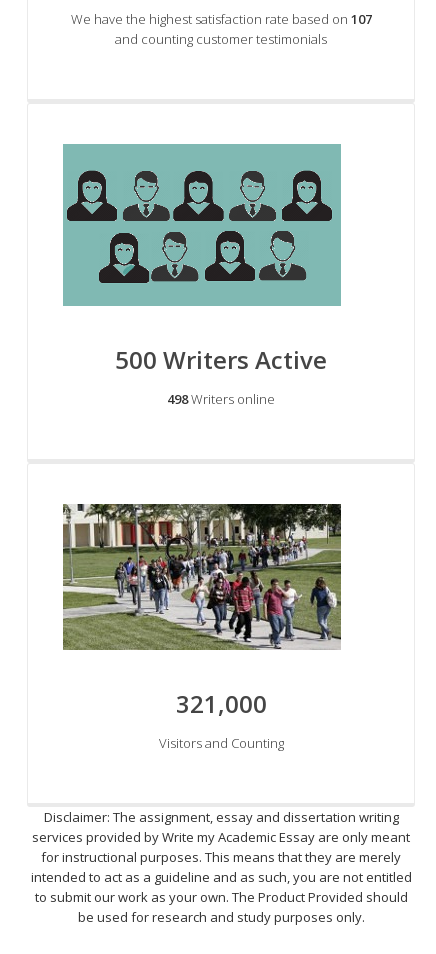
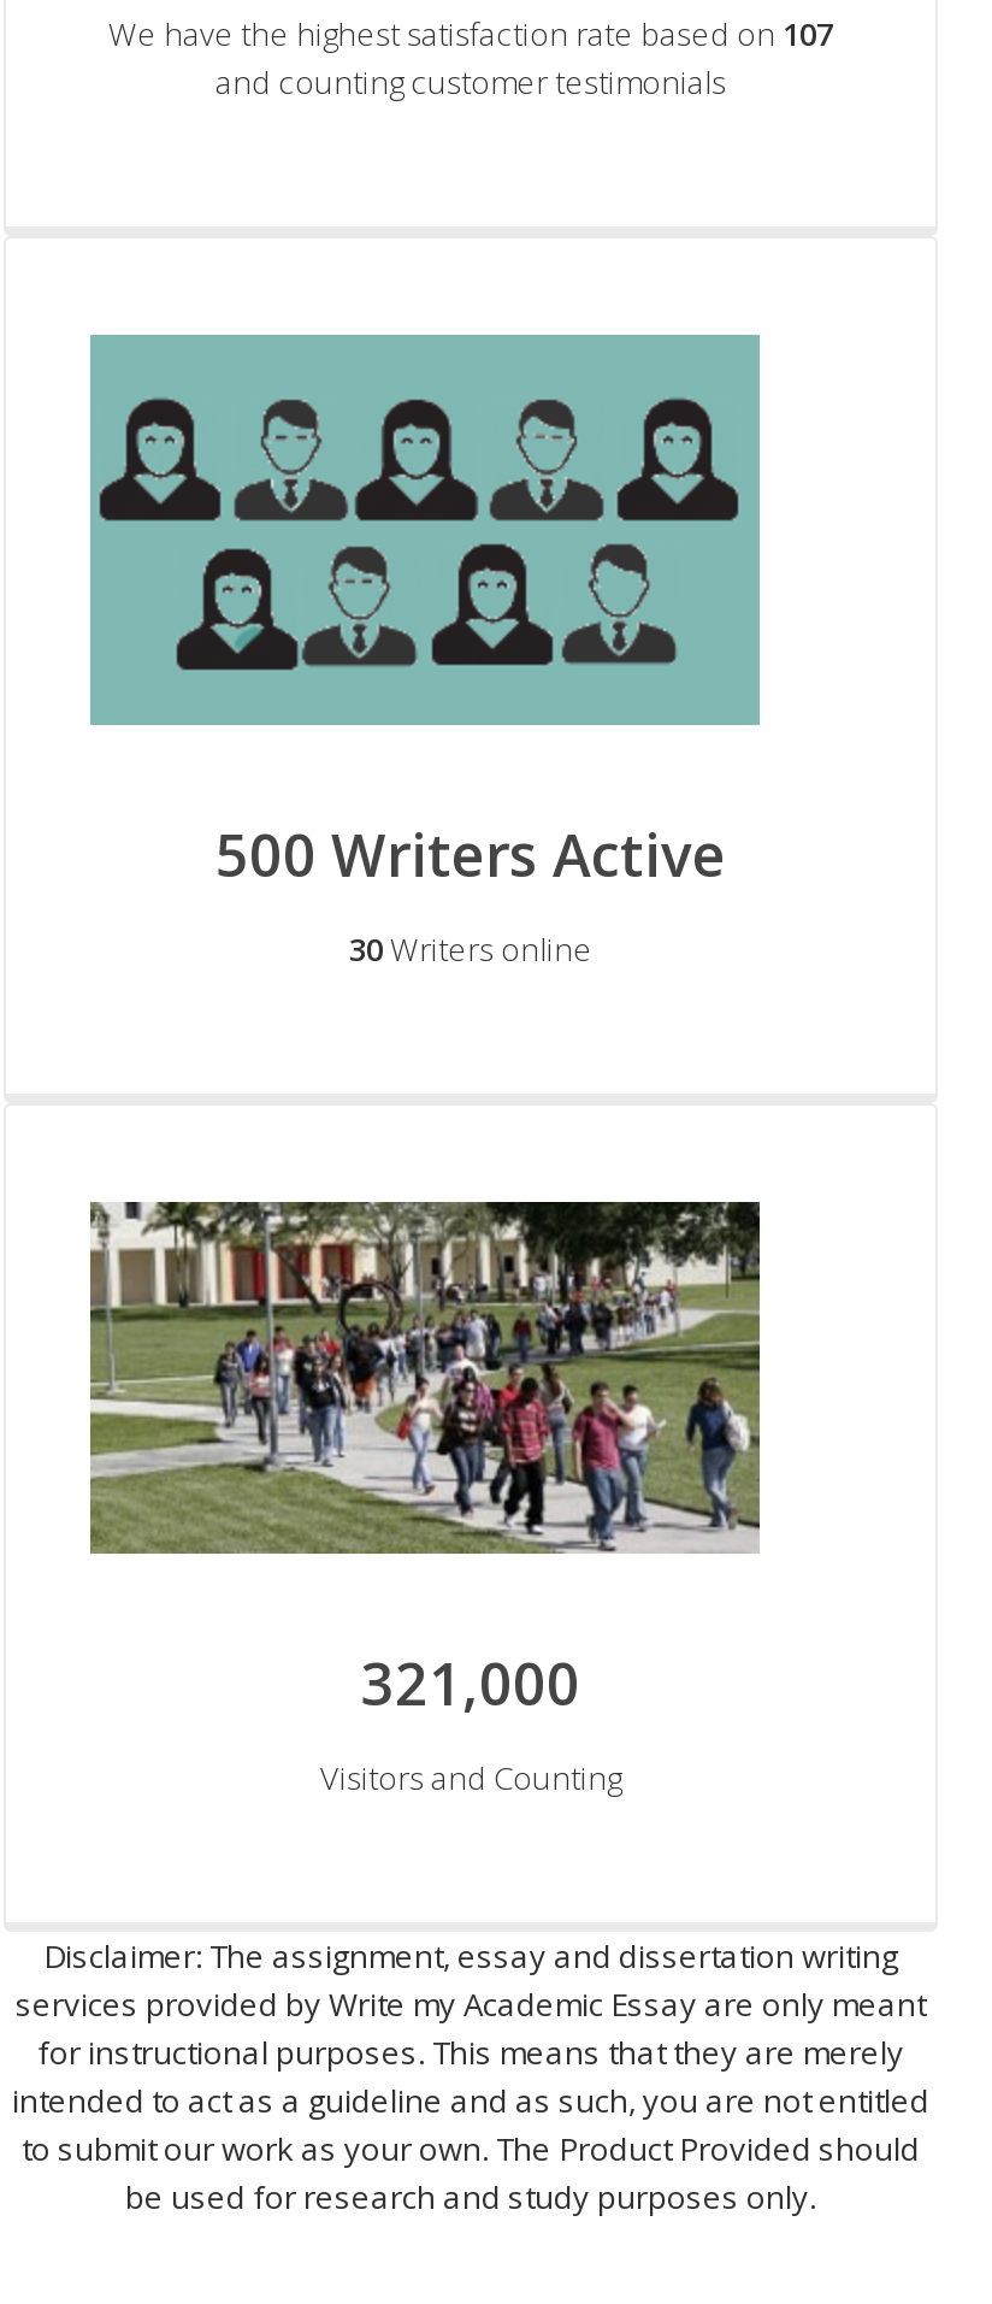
- 498 Writers online
+ 30 Writers online
